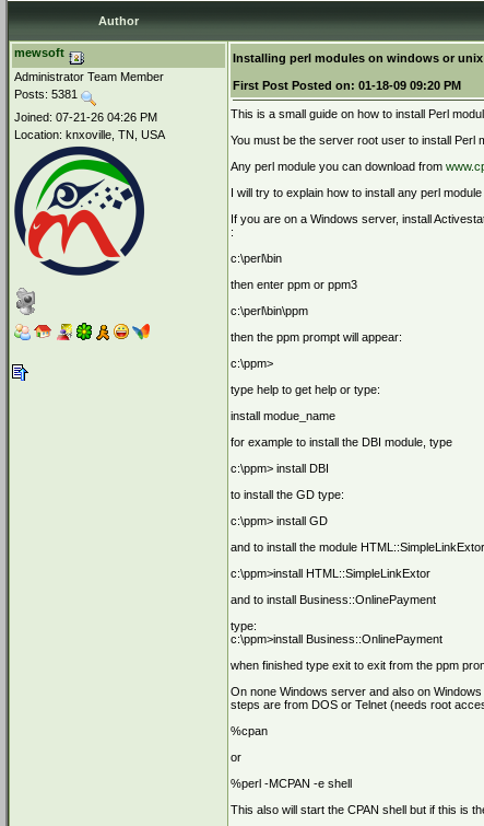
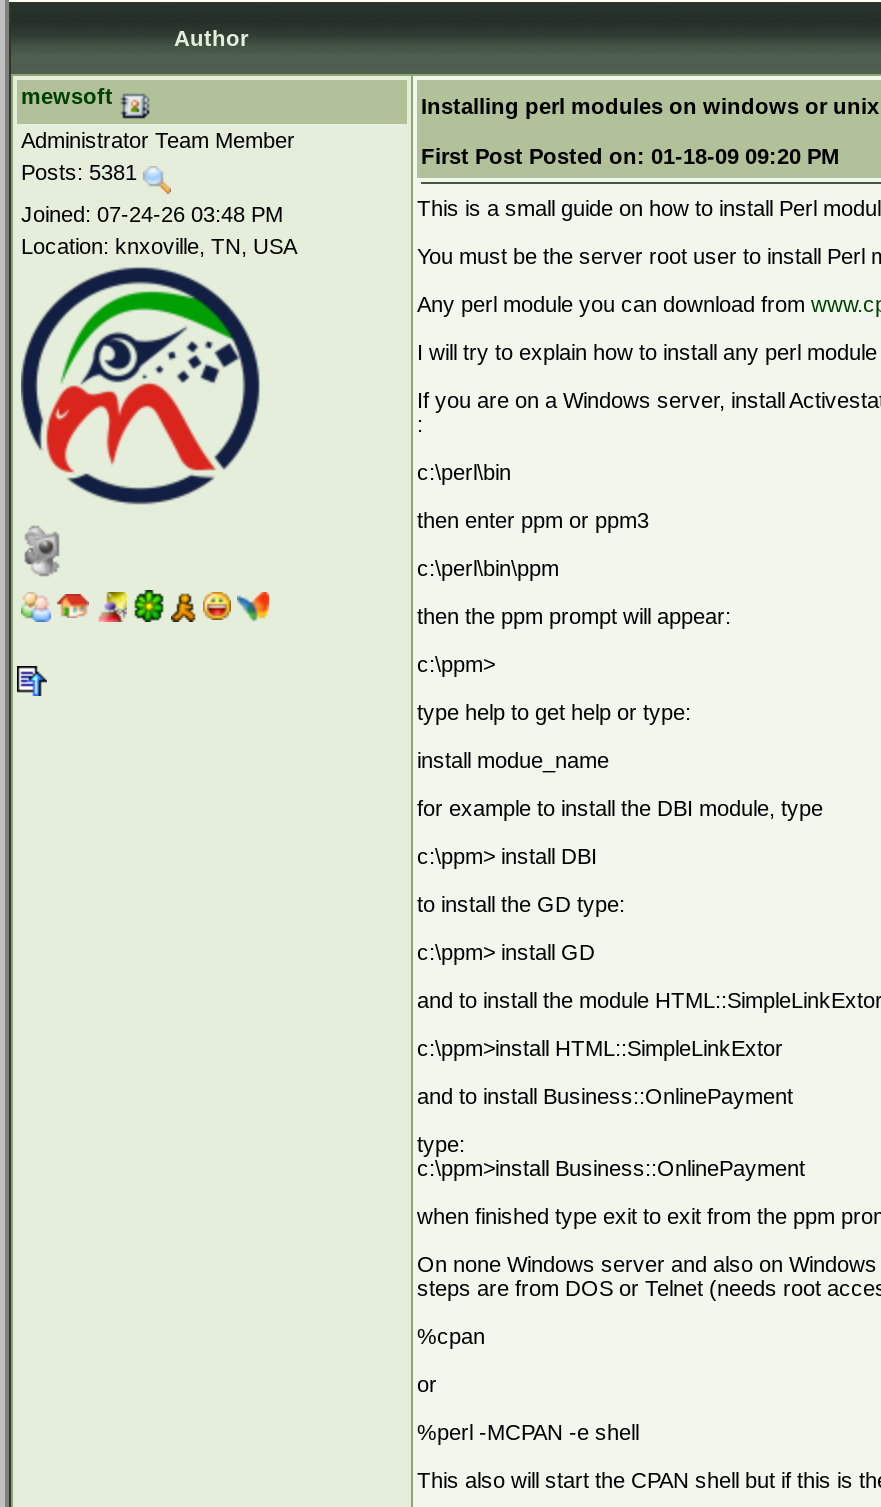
- Joined: 07-21-26 04:26 PM
+ Joined: 07-24-26 03:48 PM
